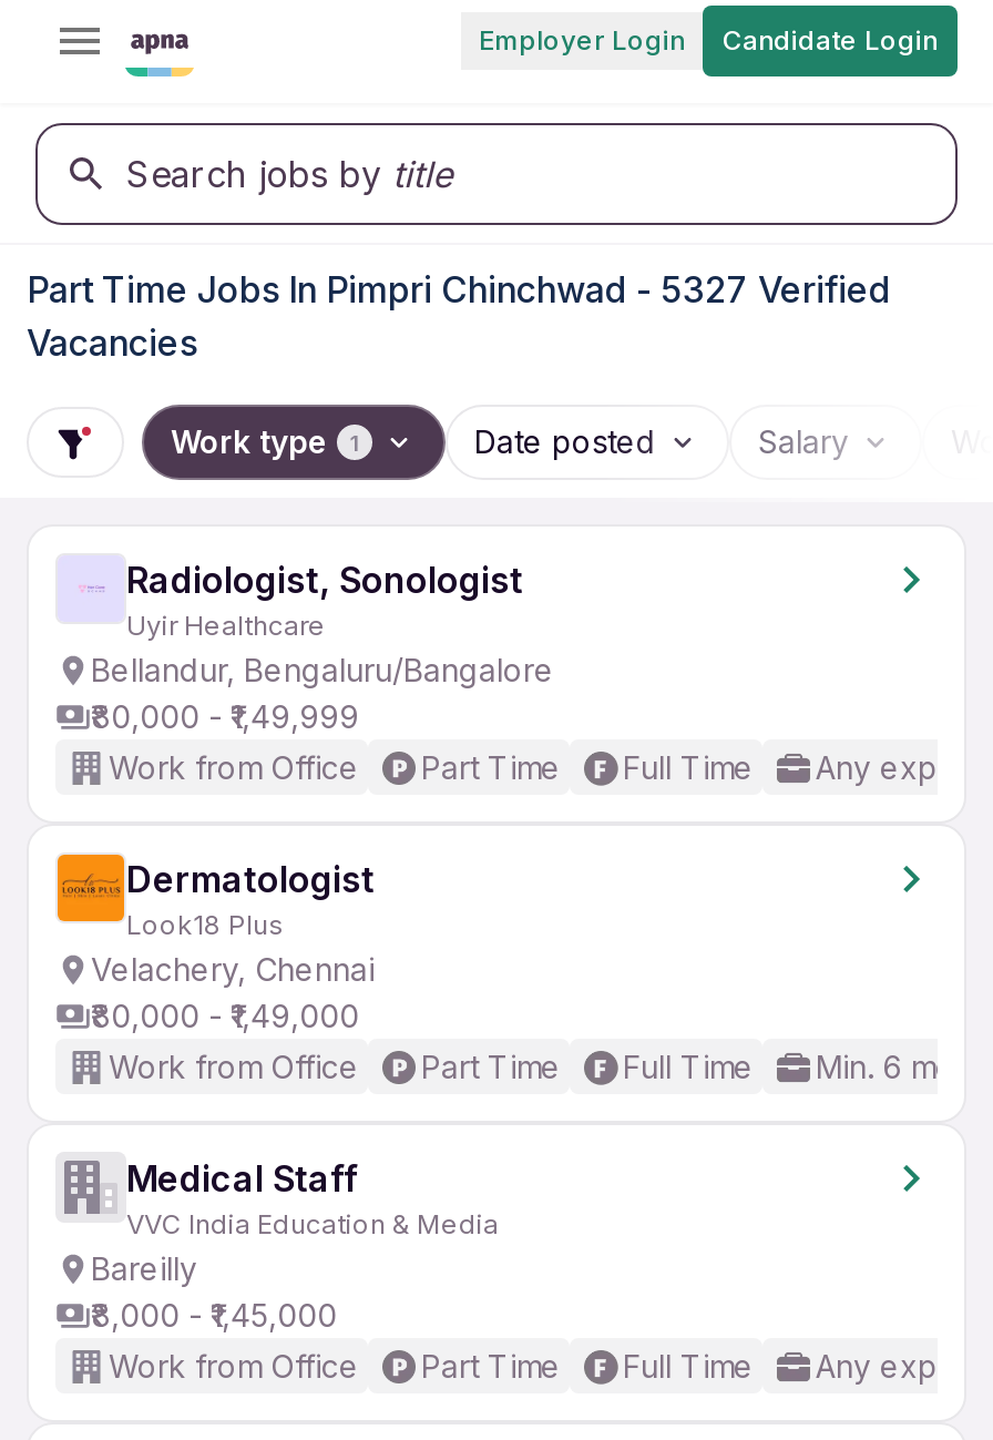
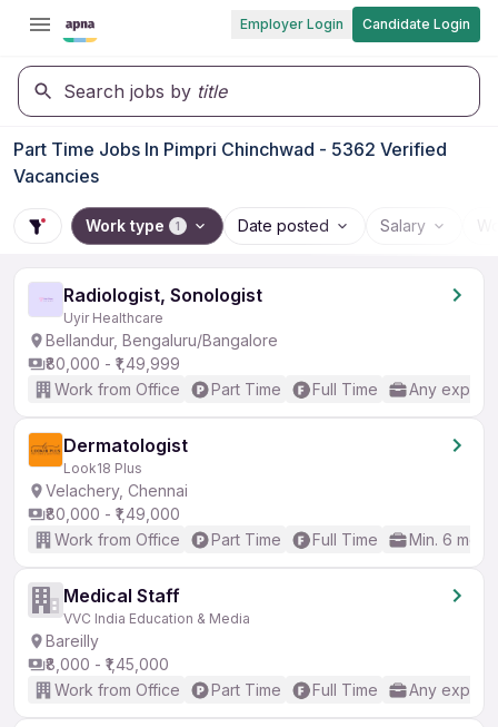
- Part Time Jobs In Pimpri Chinchwad - 5327 Verified
+ Part Time Jobs In Pimpri Chinchwad - 5362 Verified
